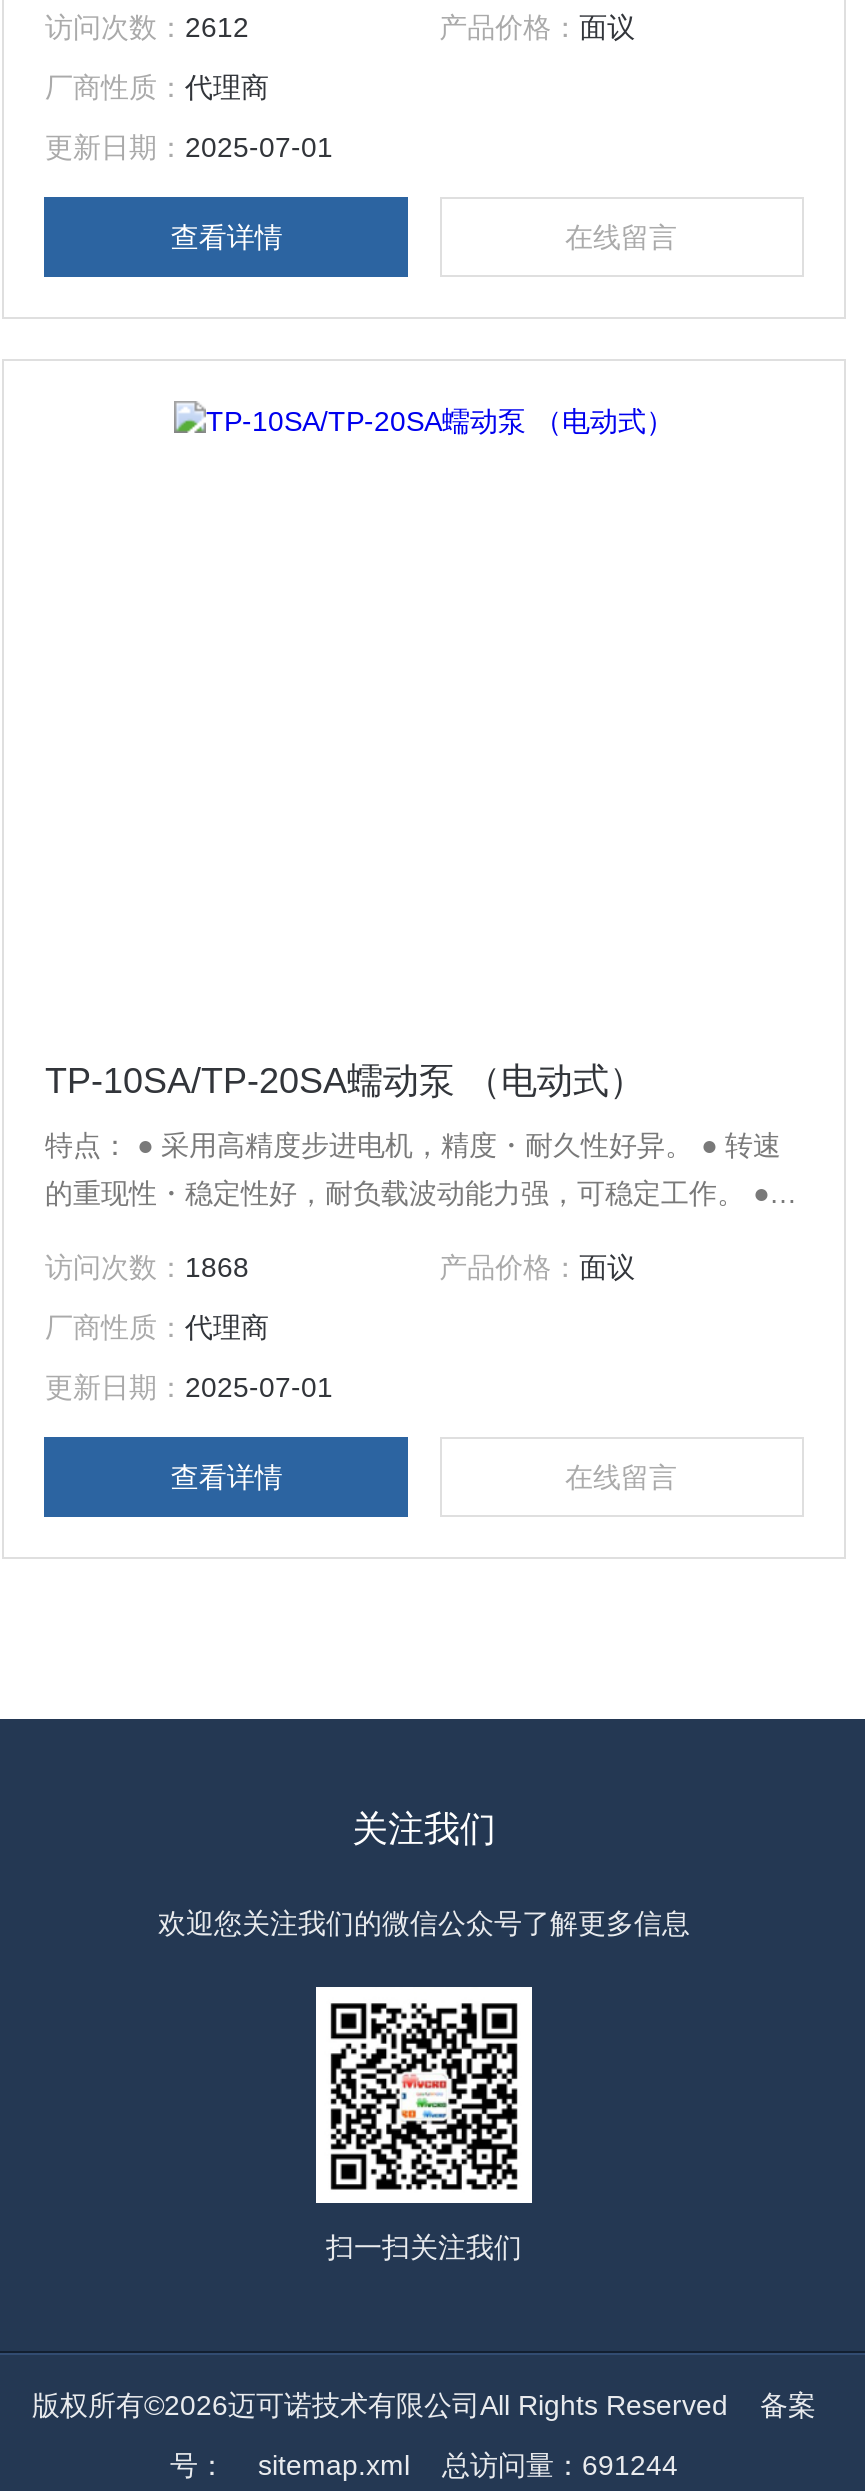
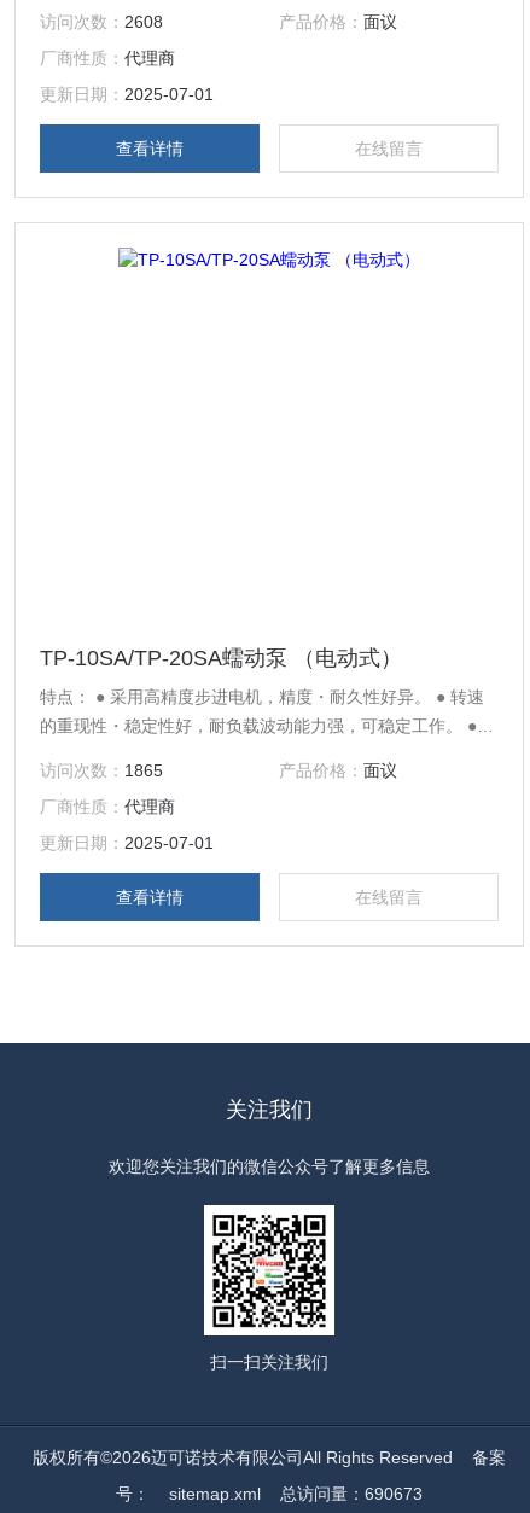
- 访问次数：2612
+ 访问次数：2608

- 访问次数：1868
+ 访问次数：1865

- sitemap.xml总访问量：691244
+ sitemap.xml总访问量：690673
